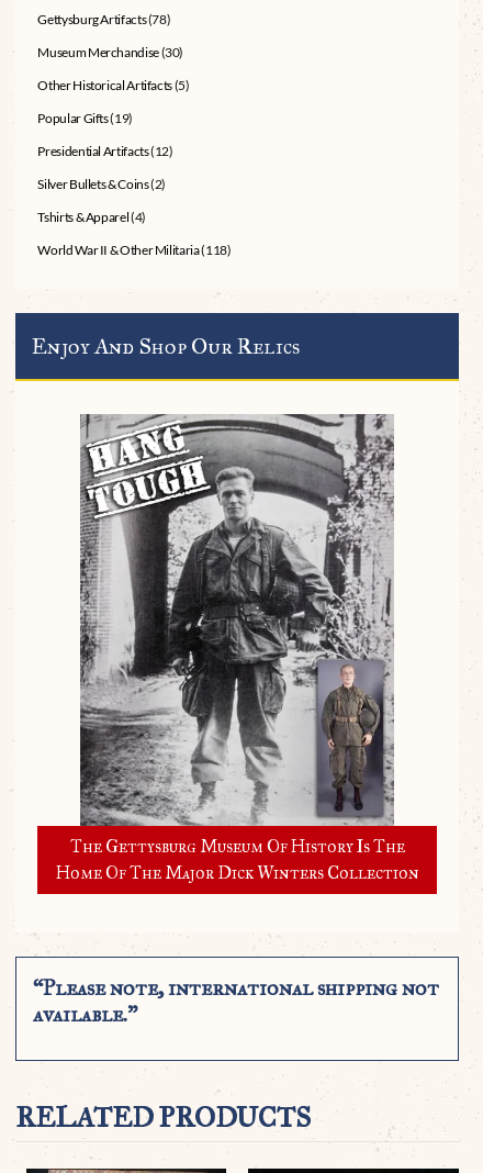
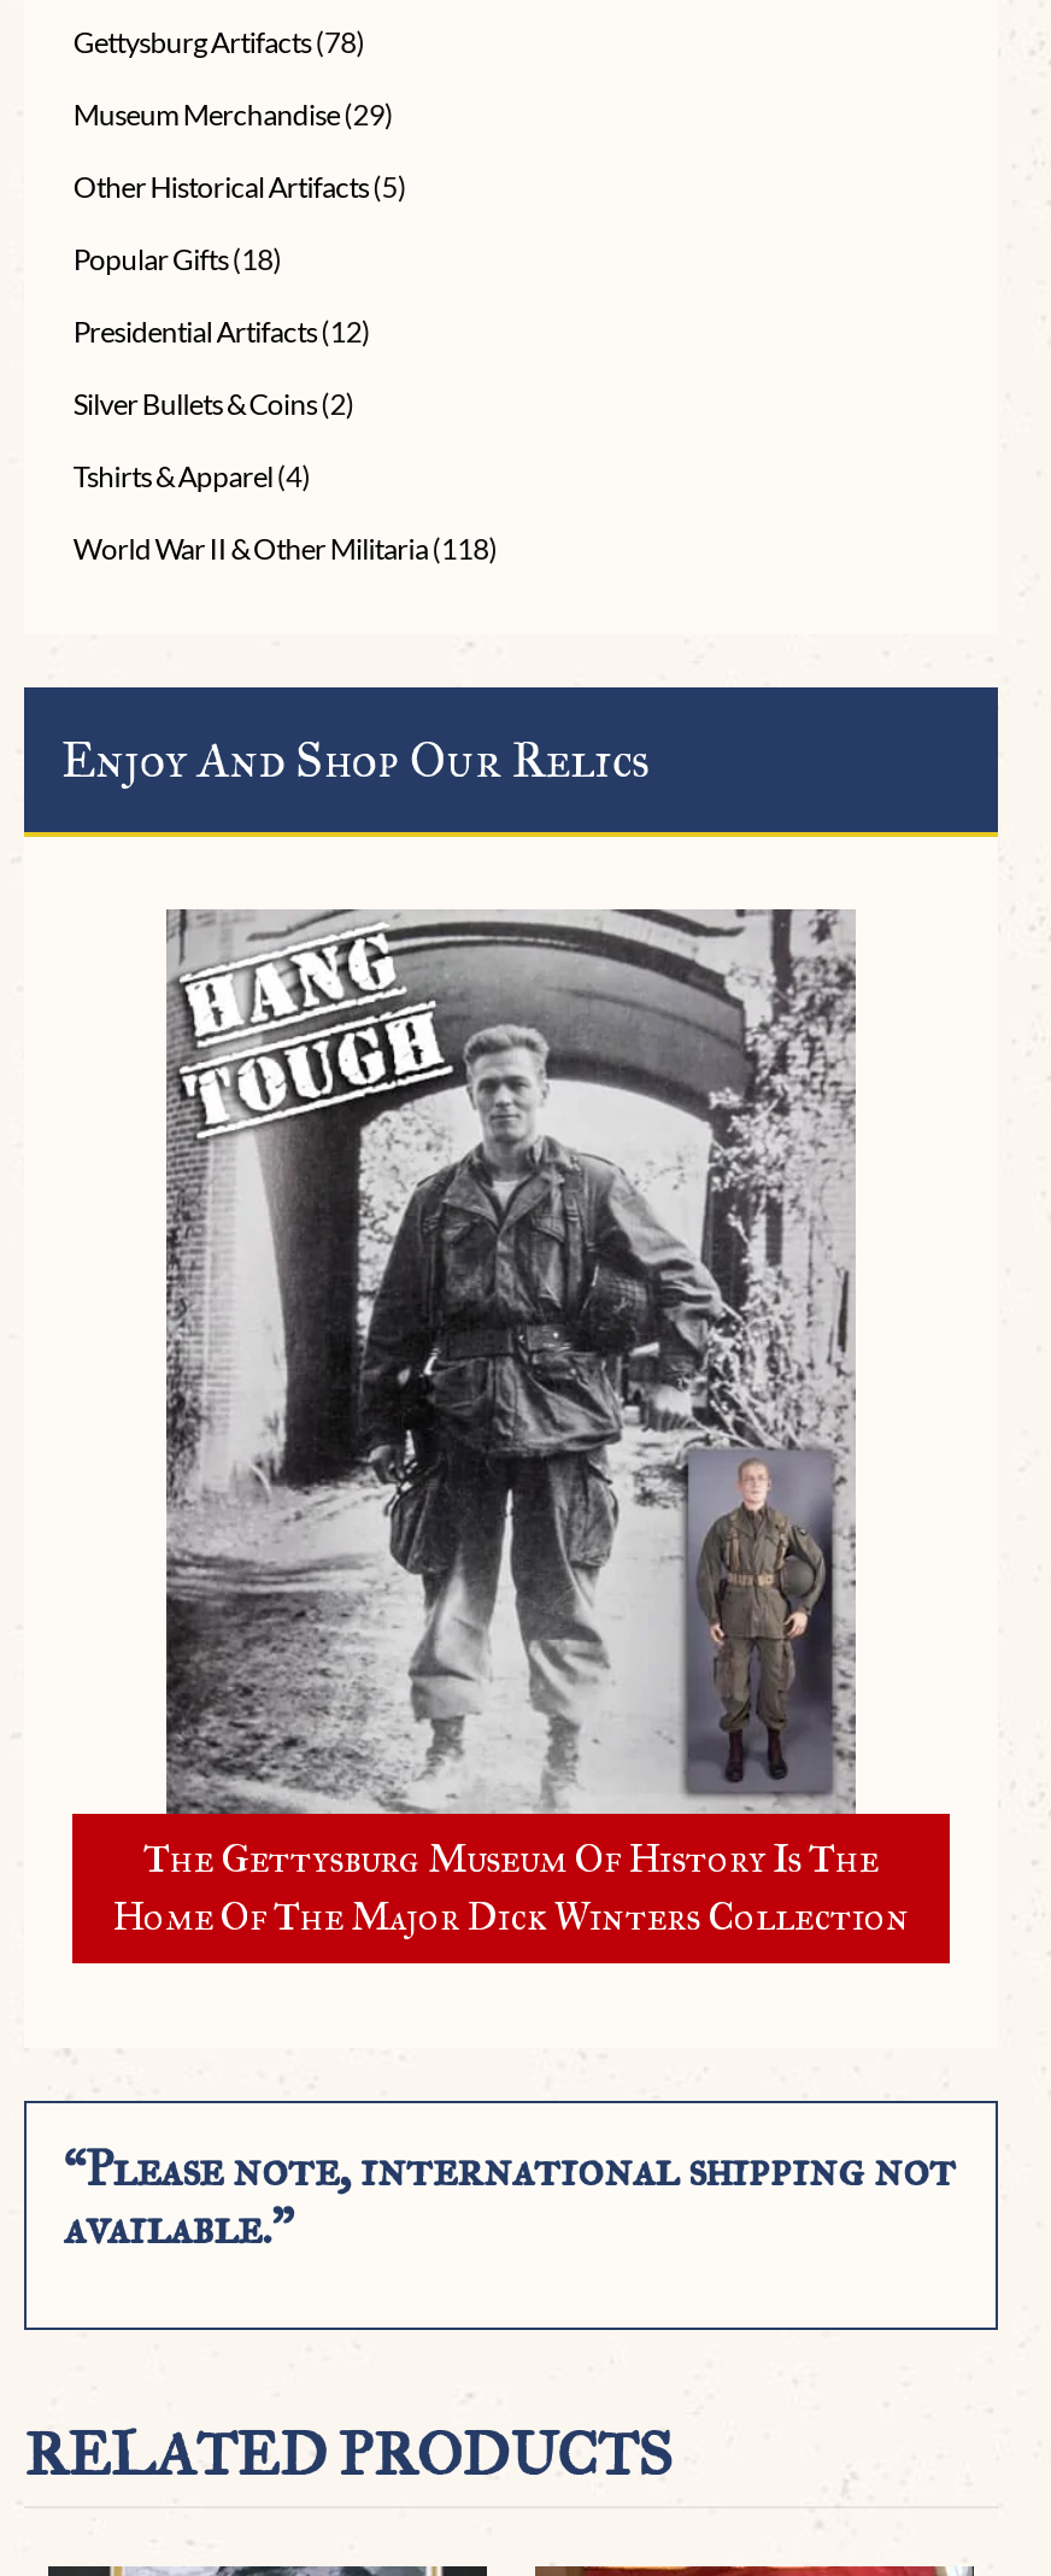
- Museum Merchandise (30)
+ Museum Merchandise (29)

- Popular Gifts (19)
+ Popular Gifts (18)
